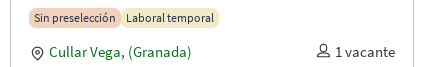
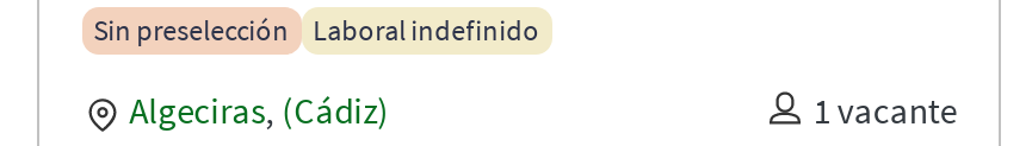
- Laboral temporal
+ Laboral indefinido

- Cullar Vega, (Granada)
+ Algeciras, (Cádiz)
